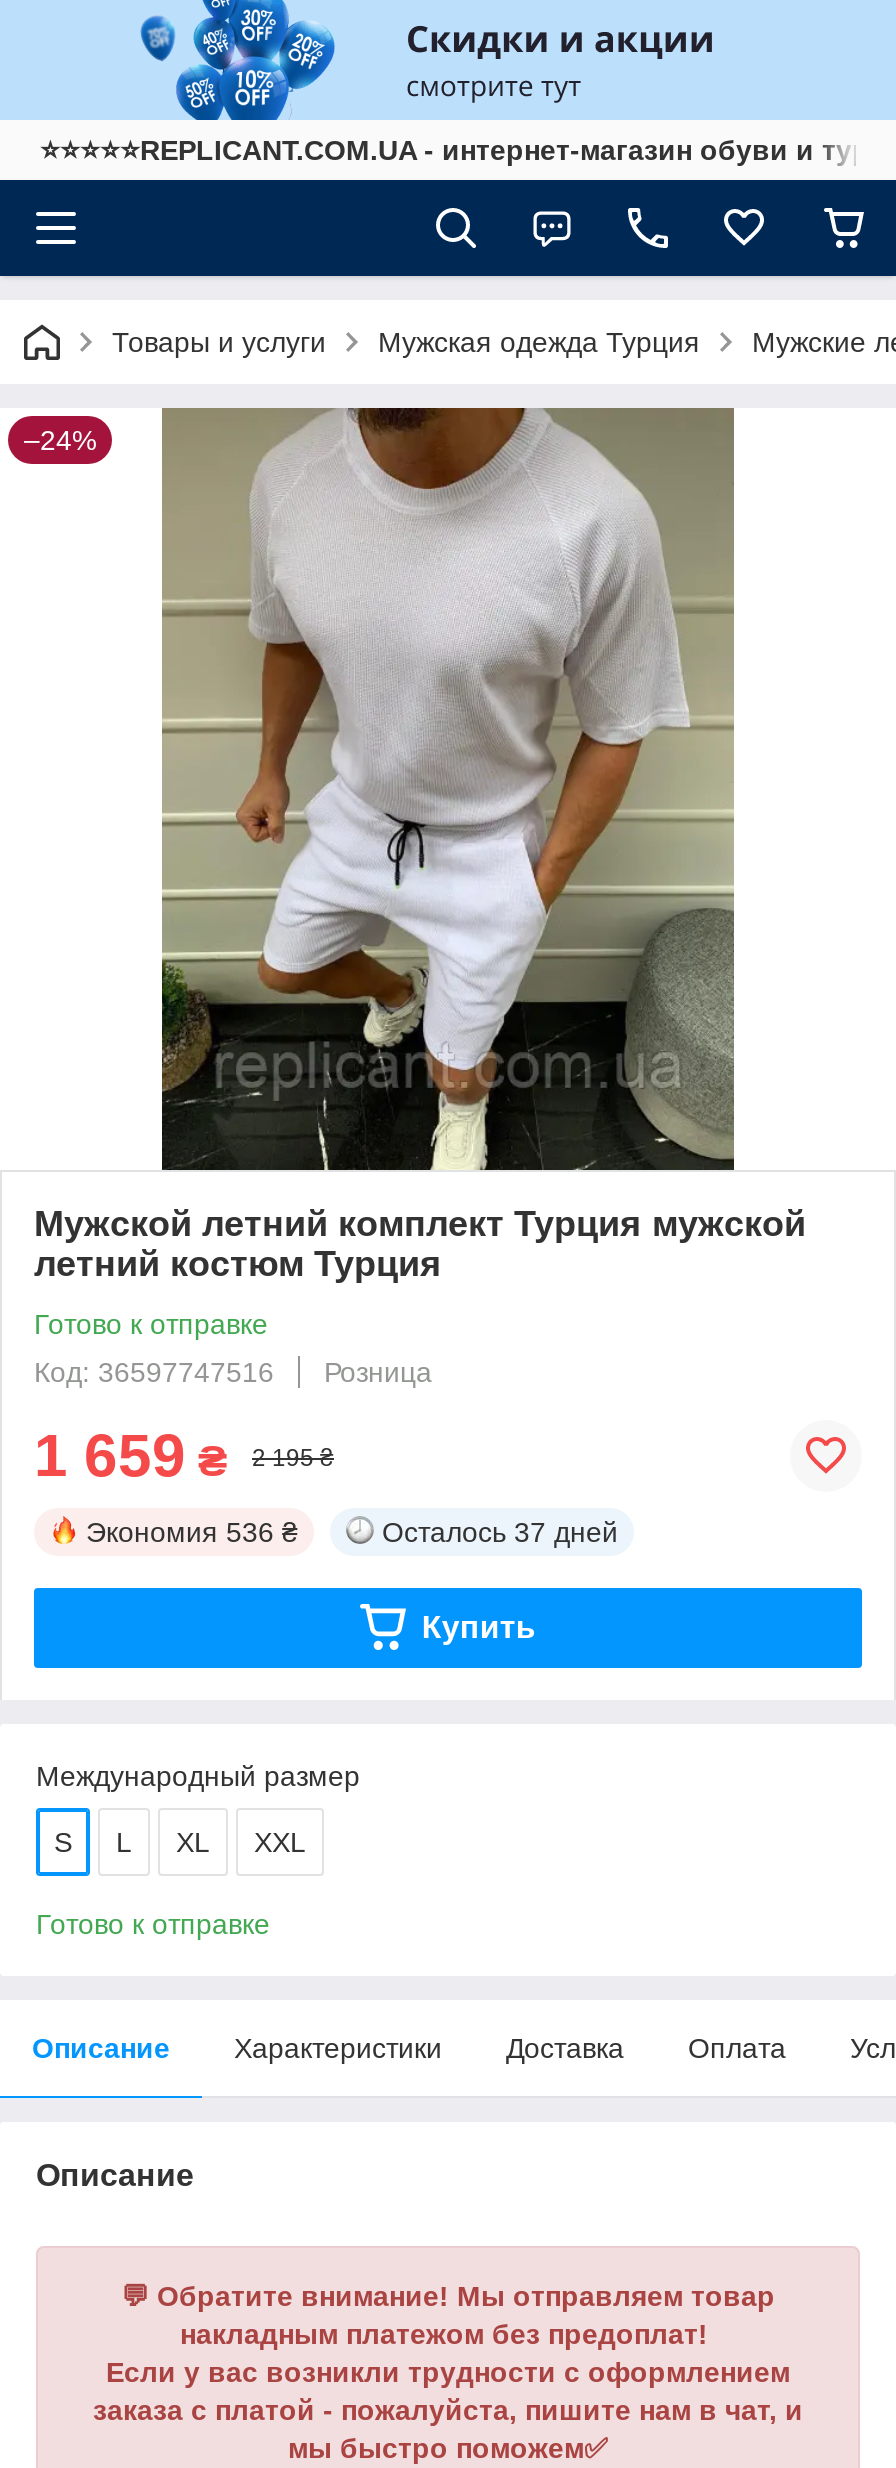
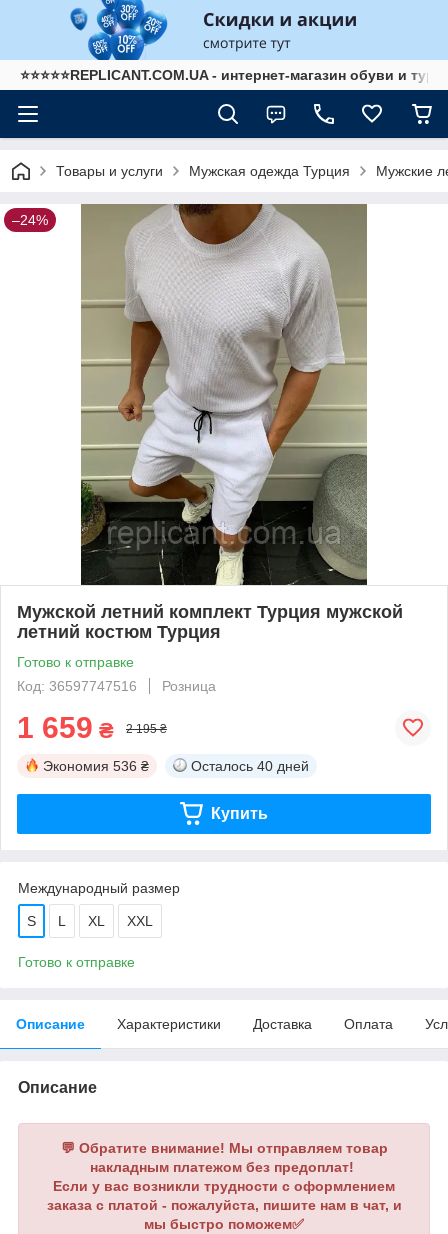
- Осталось 37 дней
+ Осталось 40 дней
